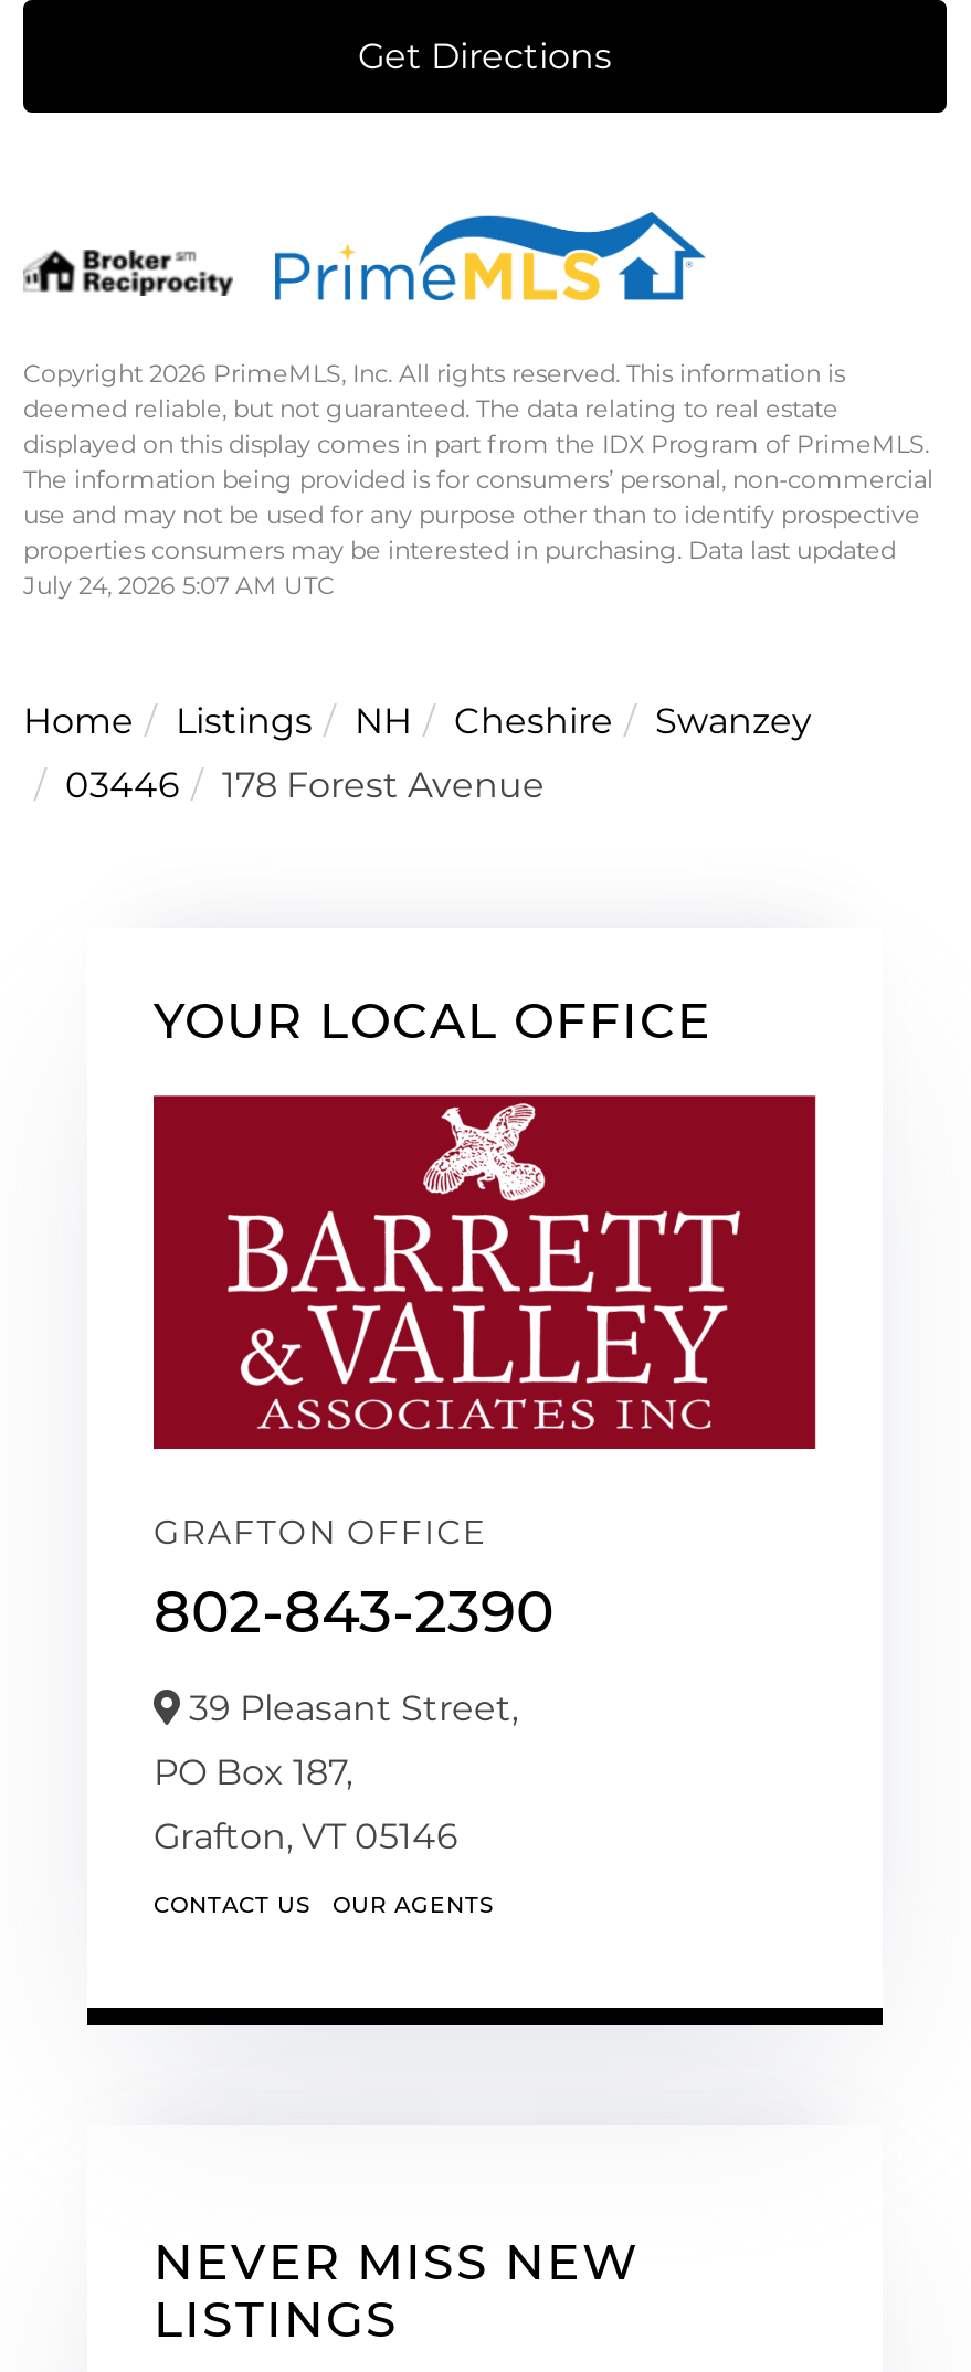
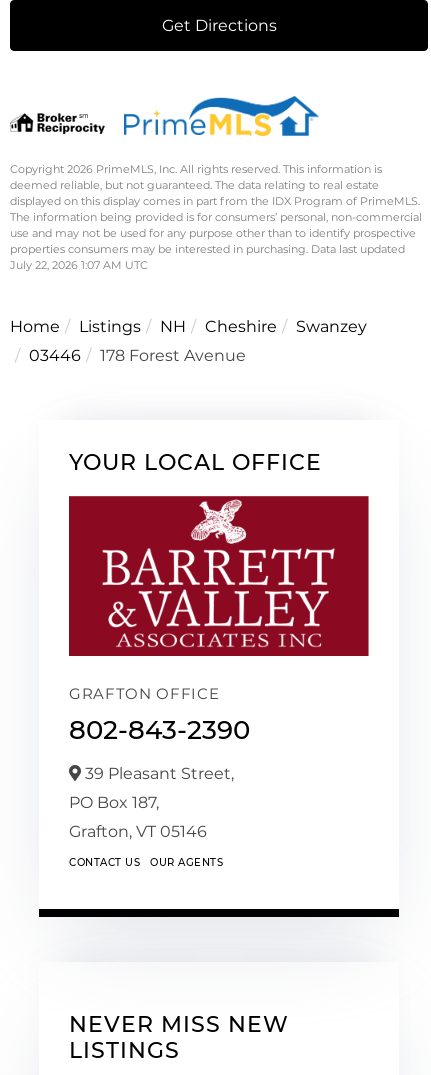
- July 24, 2026 5:07 AM UTC
+ July 22, 2026 1:07 AM UTC
